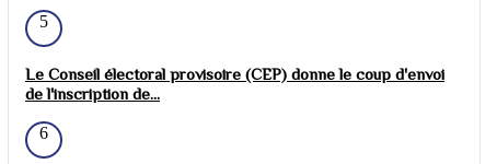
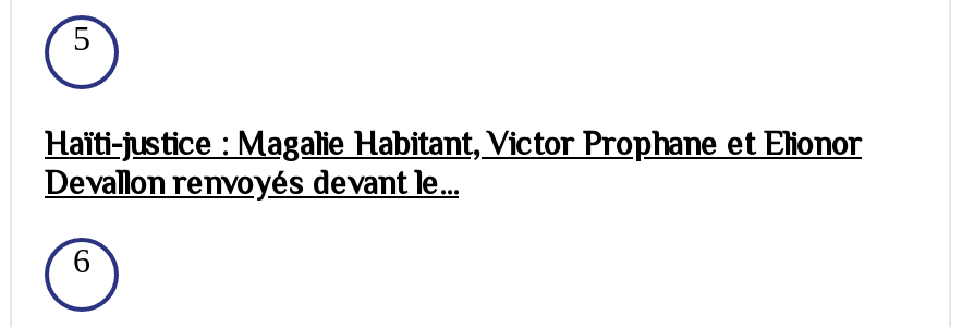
- Le Conseil électoral provisoire (CEP) donne le coup d'envoi
- de l'inscription de...
+ Haïti-justice : Magalie Habitant, Victor Prophane et Elionor
+ Devallon renvoyés devant le...
